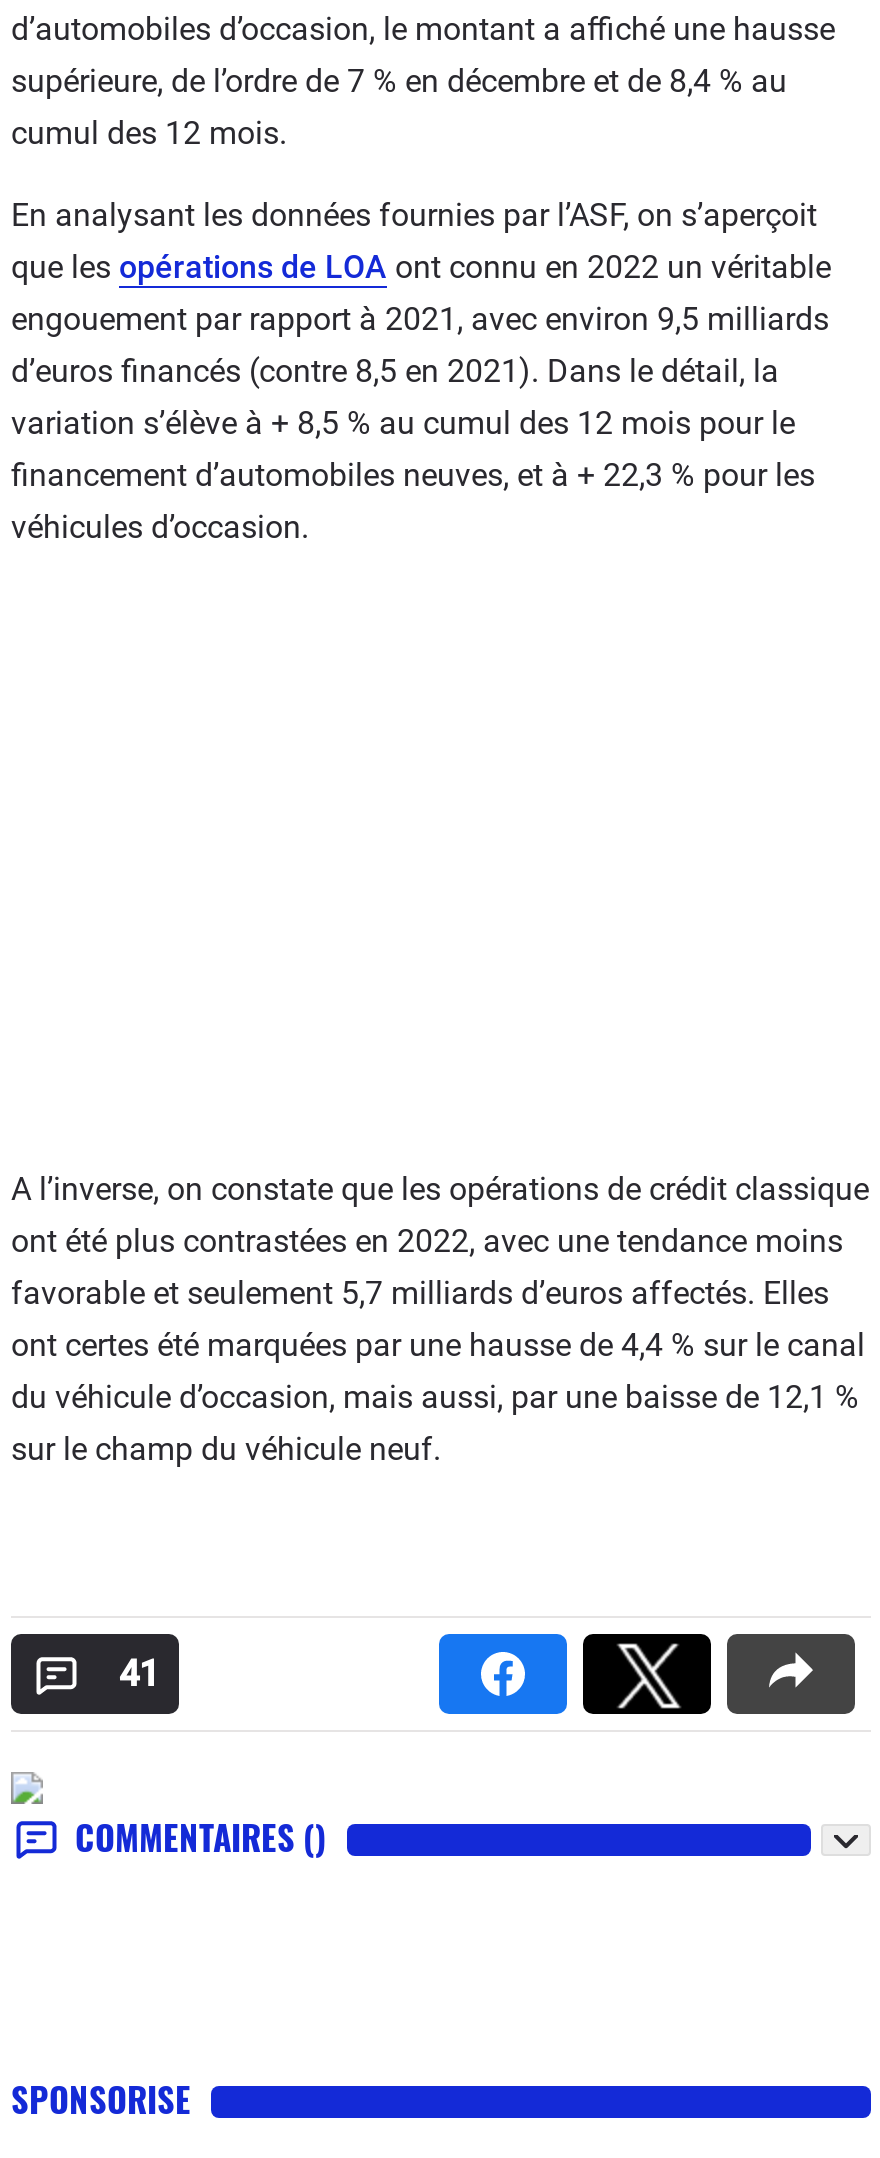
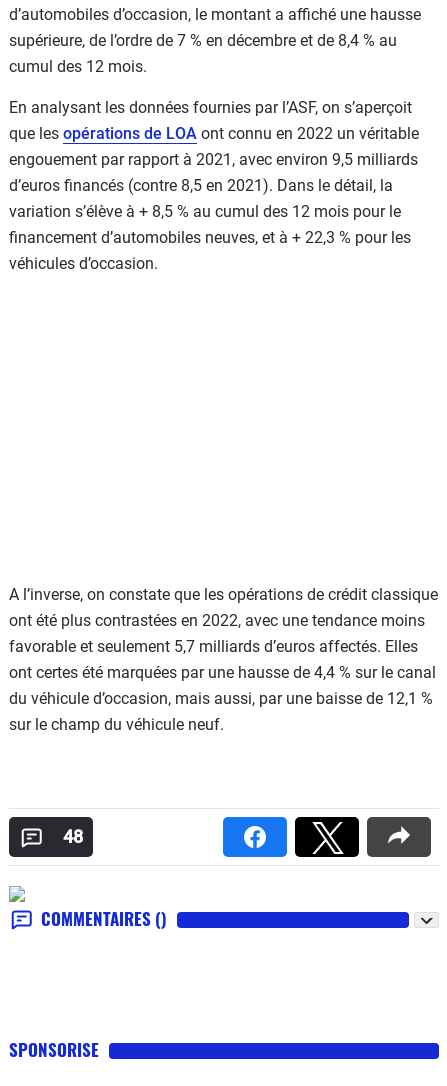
- 41
+ 48
